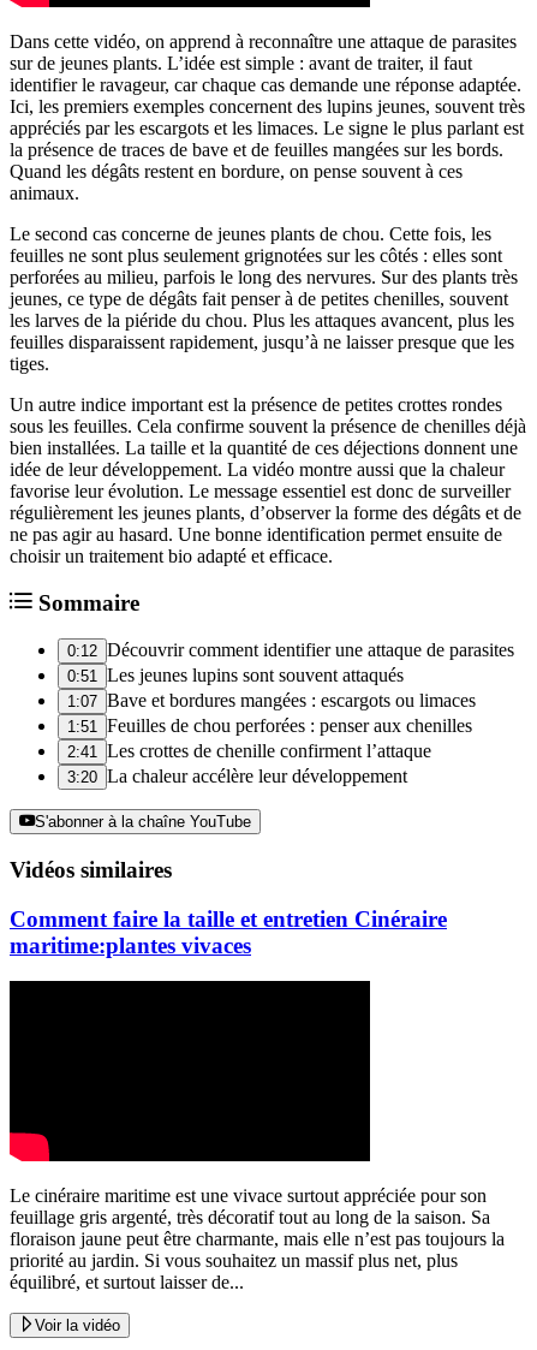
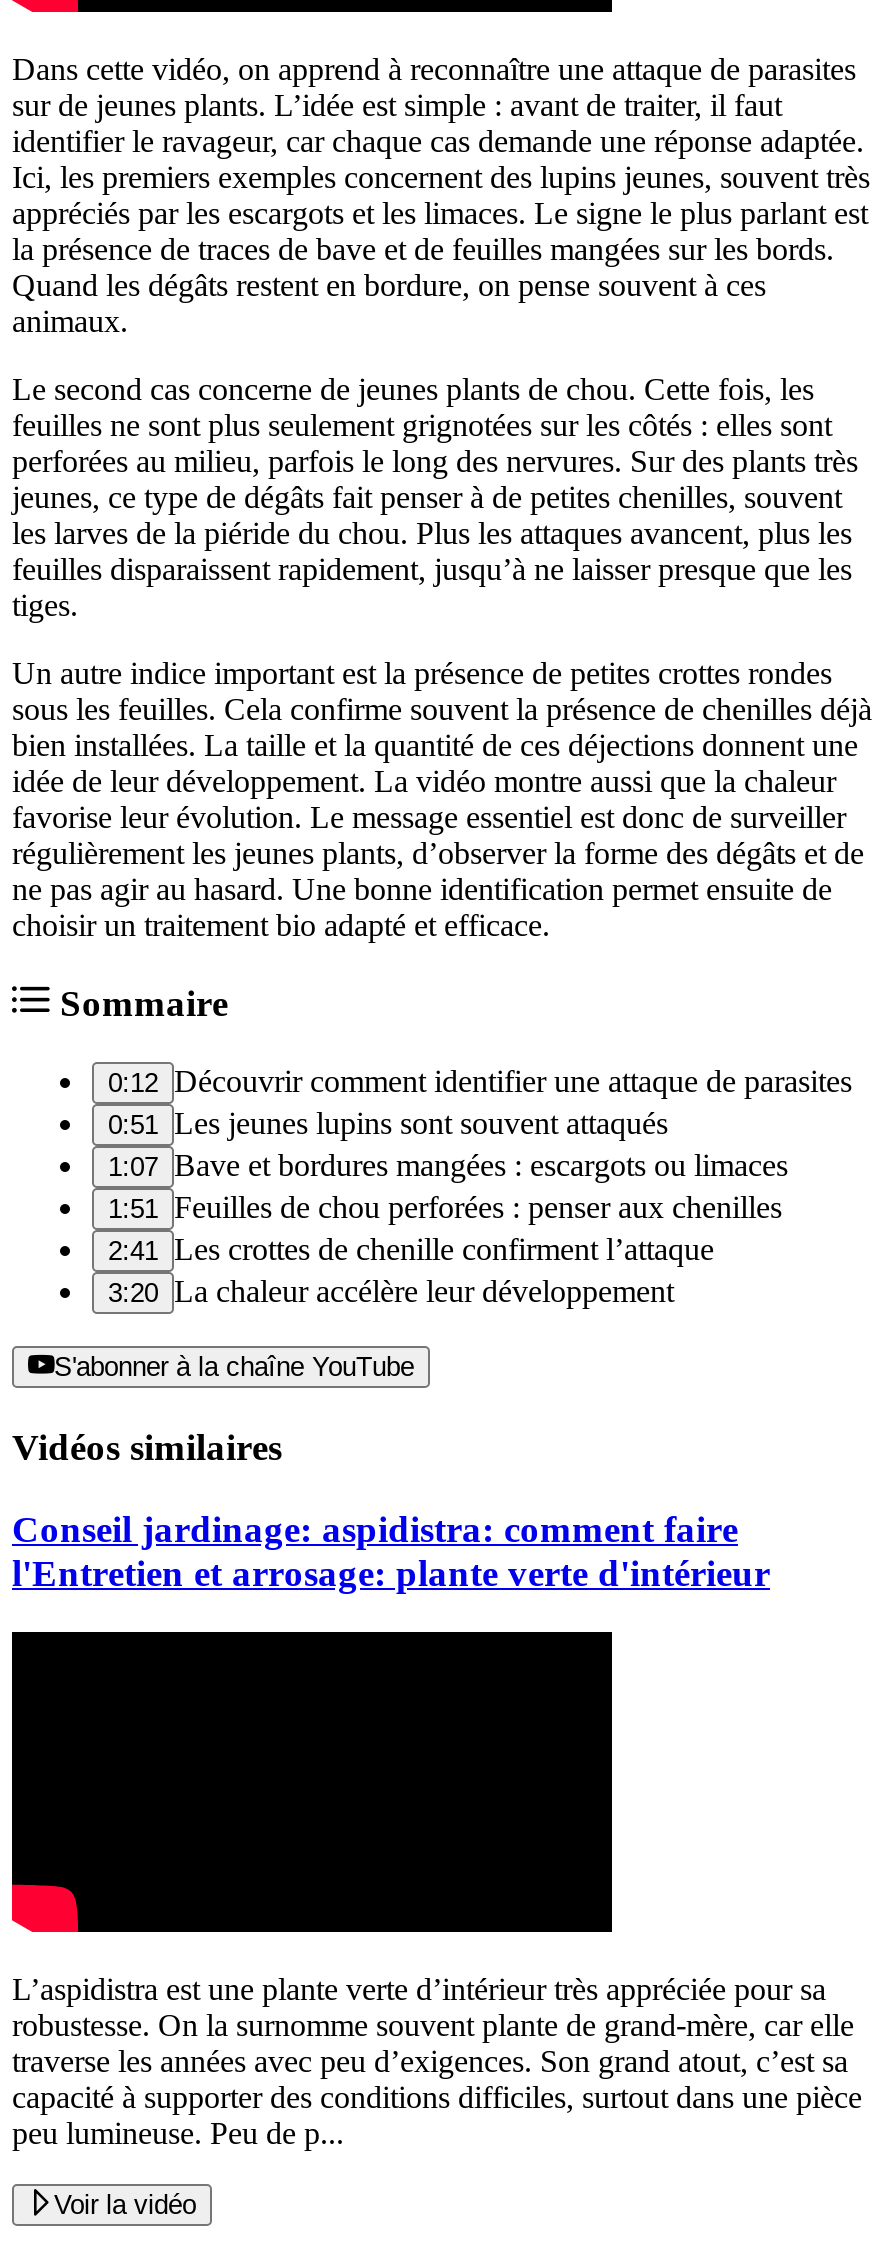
- Comment faire la taille et entretien Cinéraire
- maritime:plantes vivaces
+ Conseil jardinage: aspidistra: comment faire
+ l'Entretien et arrosage: plante verte d'intérieur

- Le cinéraire maritime est une vivace surtout appréciée pour son
- feuillage gris argenté, très décoratif tout au long de la saison. Sa
- floraison jaune peut être charmante, mais elle n’est pas toujours la
- priorité au jardin. Si vous souhaitez un massif plus net, plus
- équilibré, et surtout laisser de...
+ L’aspidistra est une plante verte d’intérieur très appréciée pour sa
+ robustesse. On la surnomme souvent plante de grand-mère, car elle
+ traverse les années avec peu d’exigences. Son grand atout, c’est sa
+ capacité à supporter des conditions difficiles, surtout dans une pièce
+ peu lumineuse. Peu de p...
